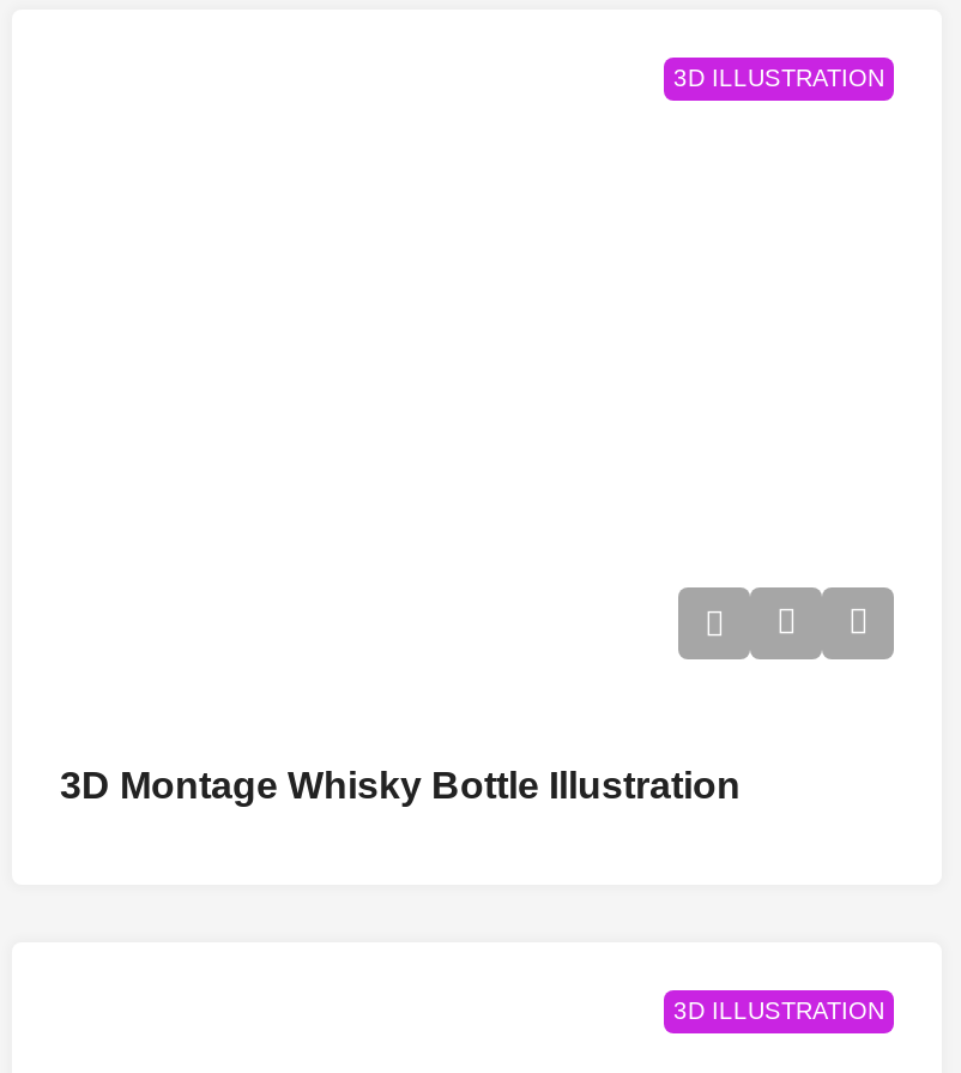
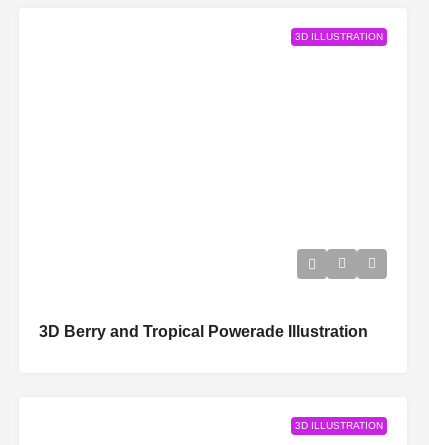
- 3D Montage Whisky Bottle Illustration
+ 3D Berry and Tropical Powerade Illustration
